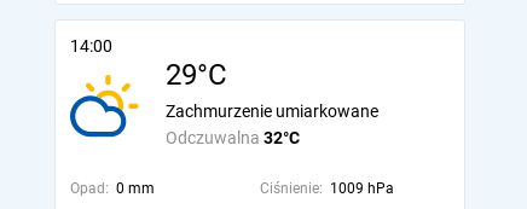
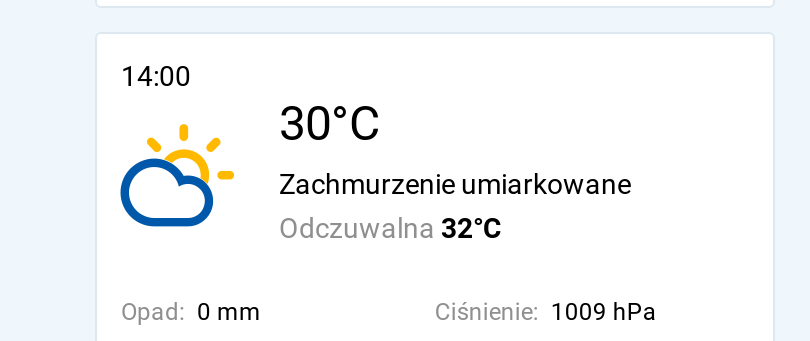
- 29°C
+ 30°C
